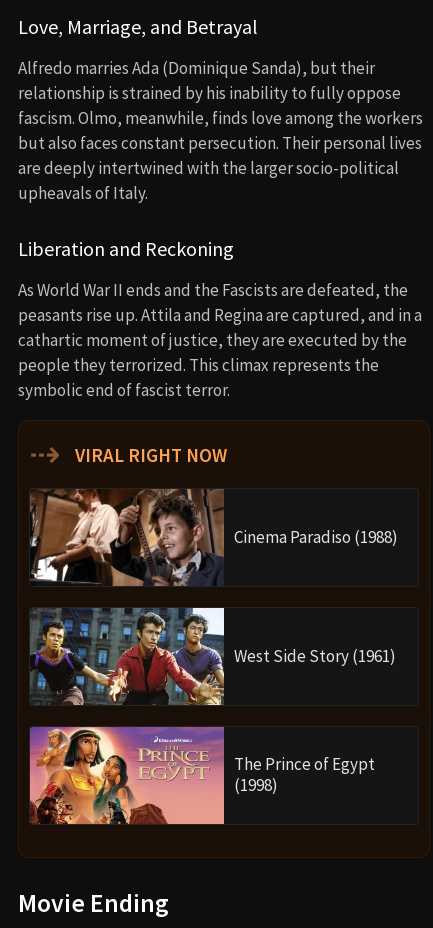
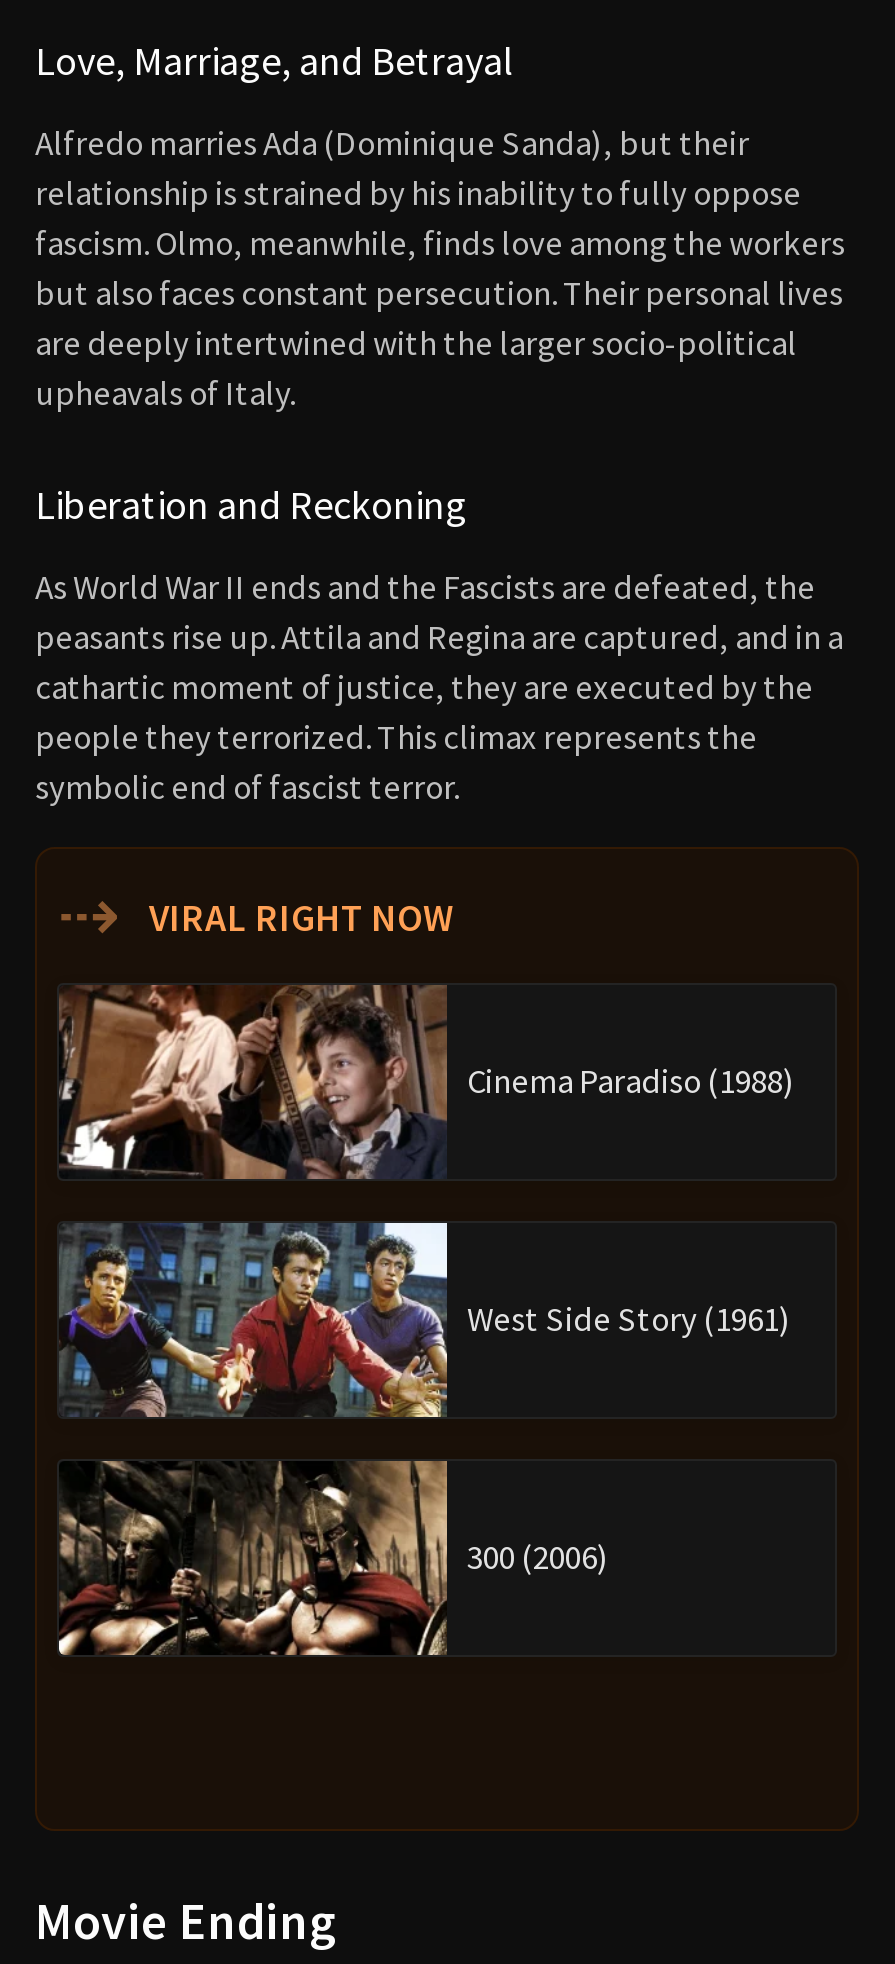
- [image]
- The Prince of Egypt
- (1998)
+ [image]
+ 300 (2006)
